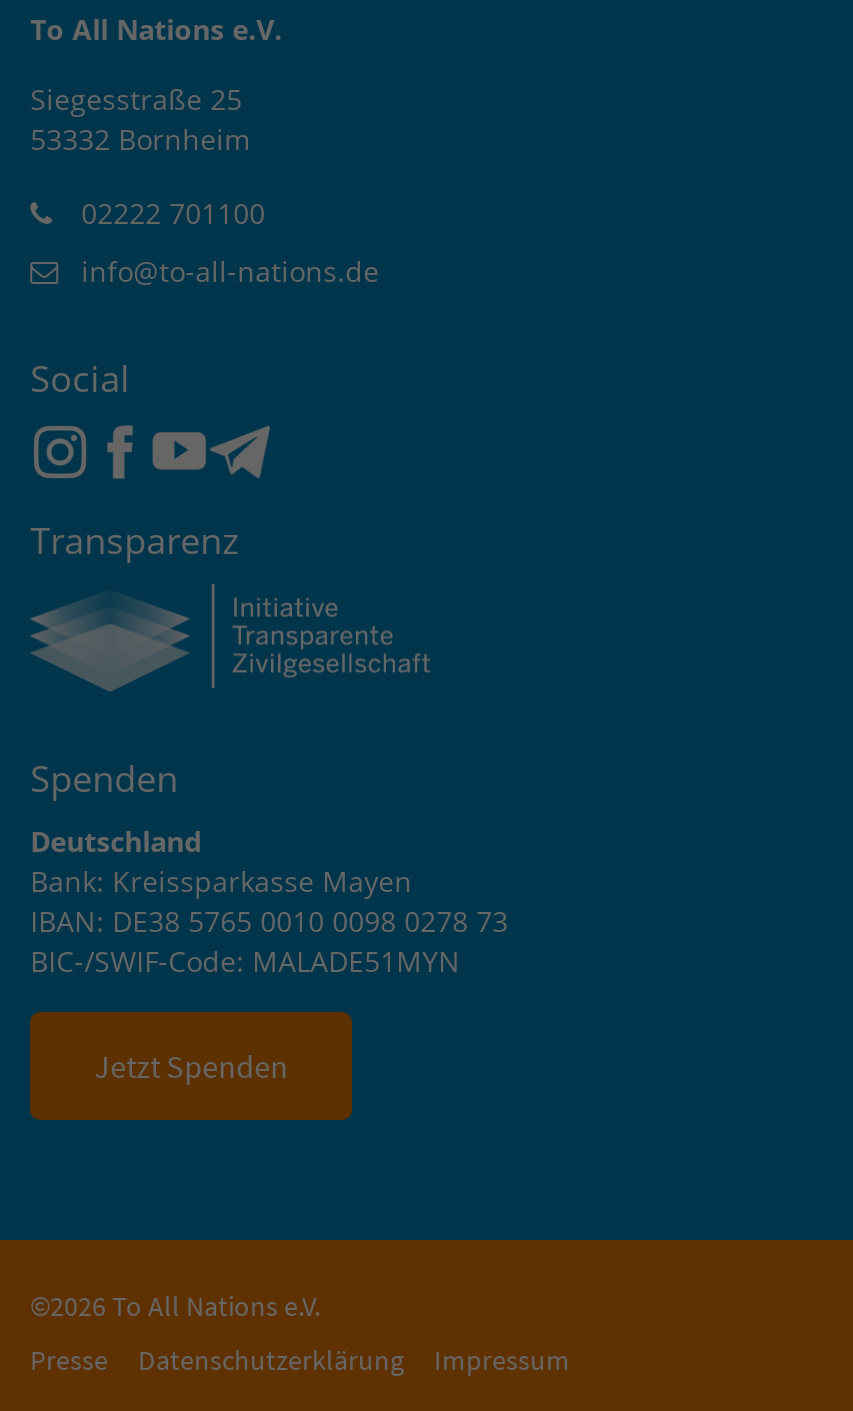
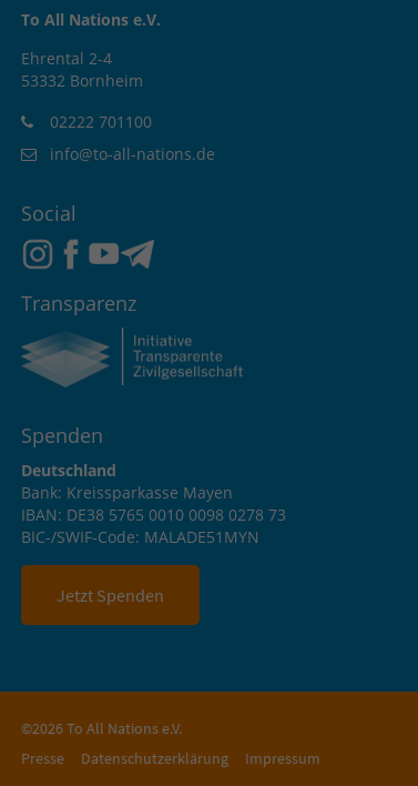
- Siegesstraße 25
+ Ehrental 2-4
